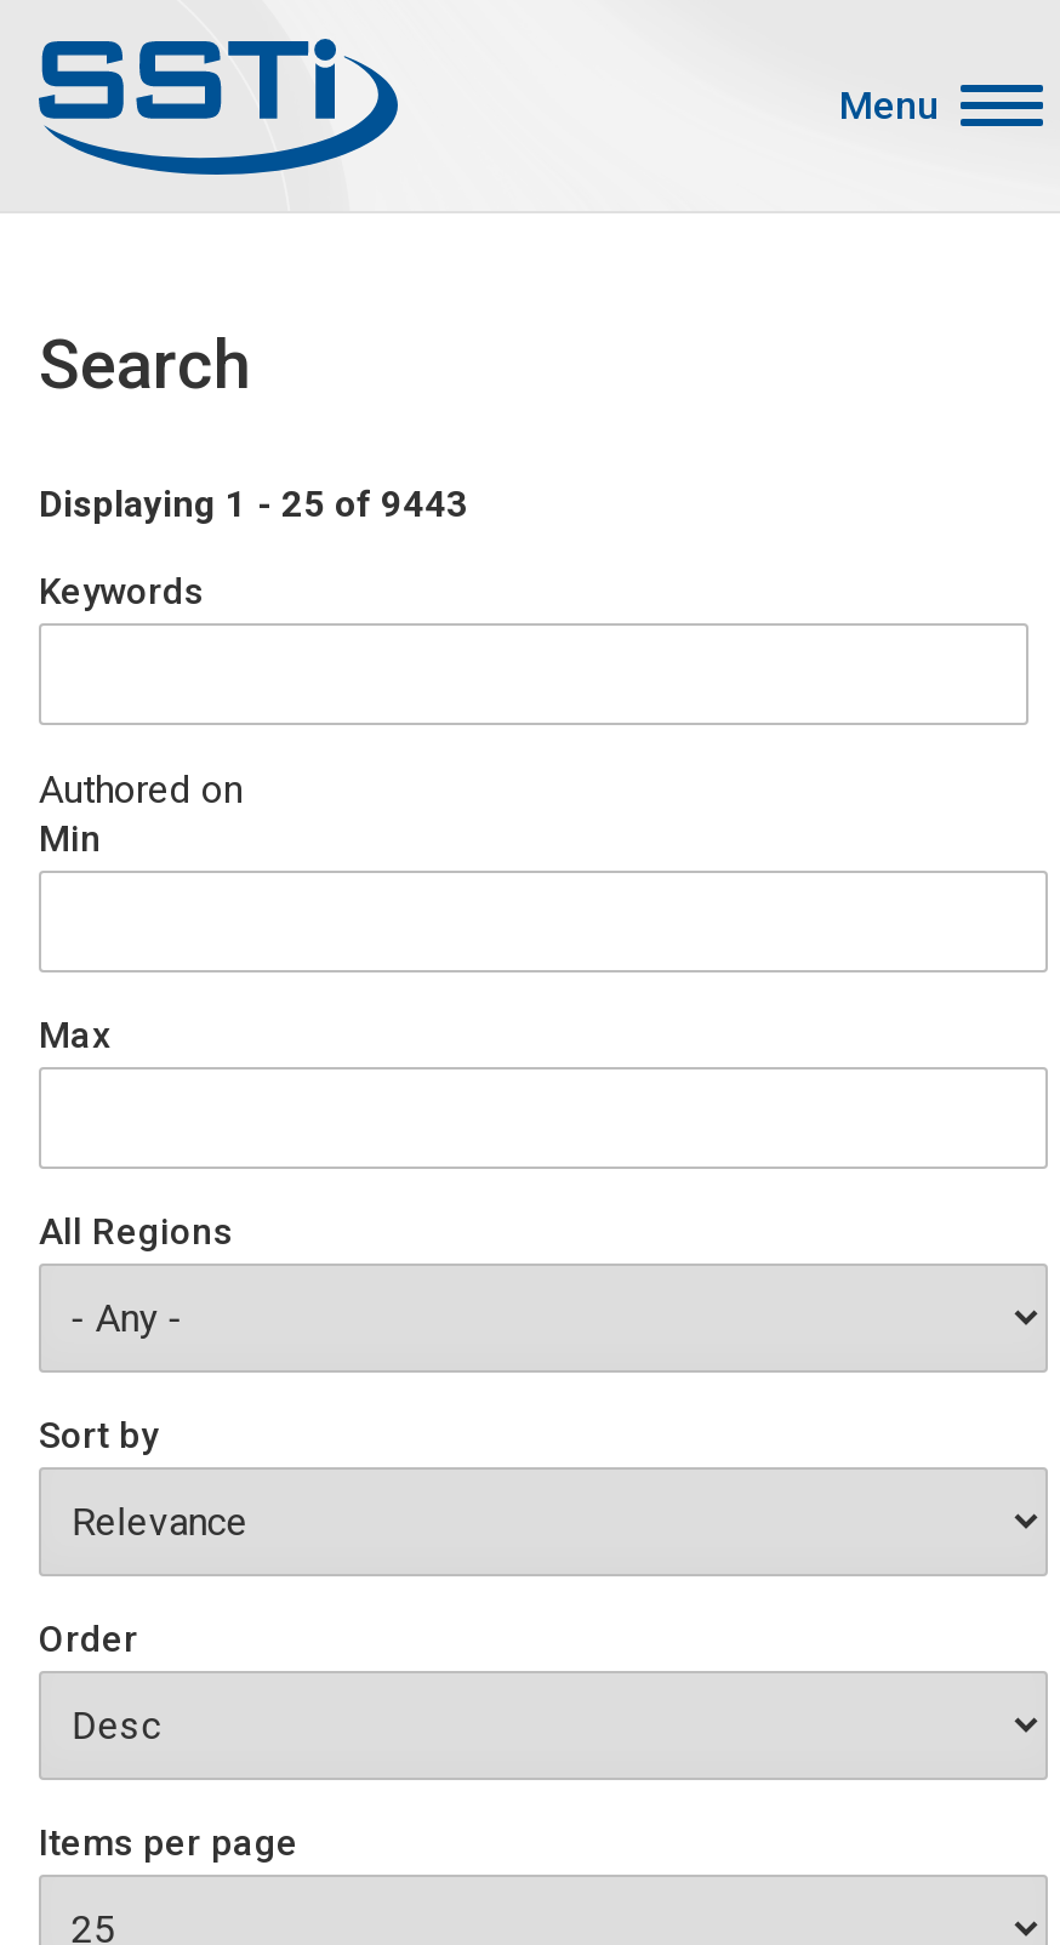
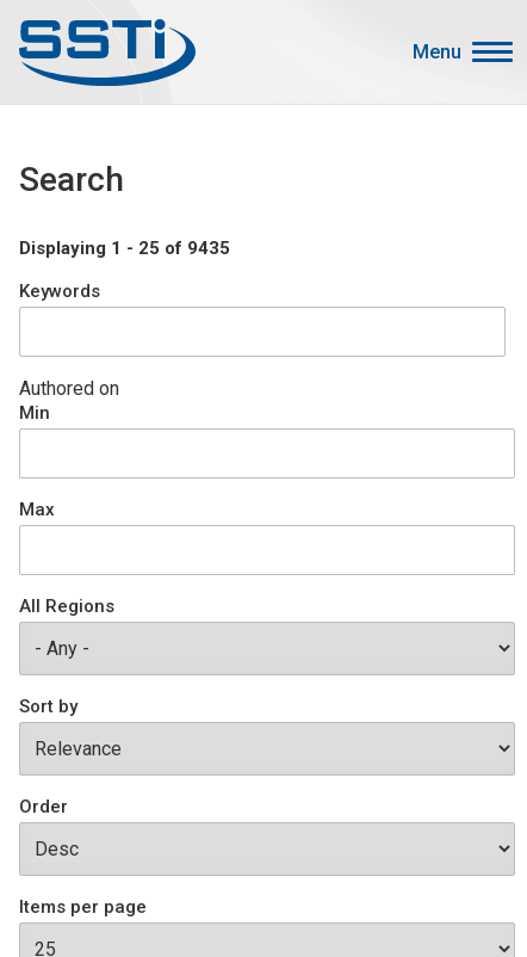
- Displaying 1 - 25 of 9443
+ Displaying 1 - 25 of 9435
